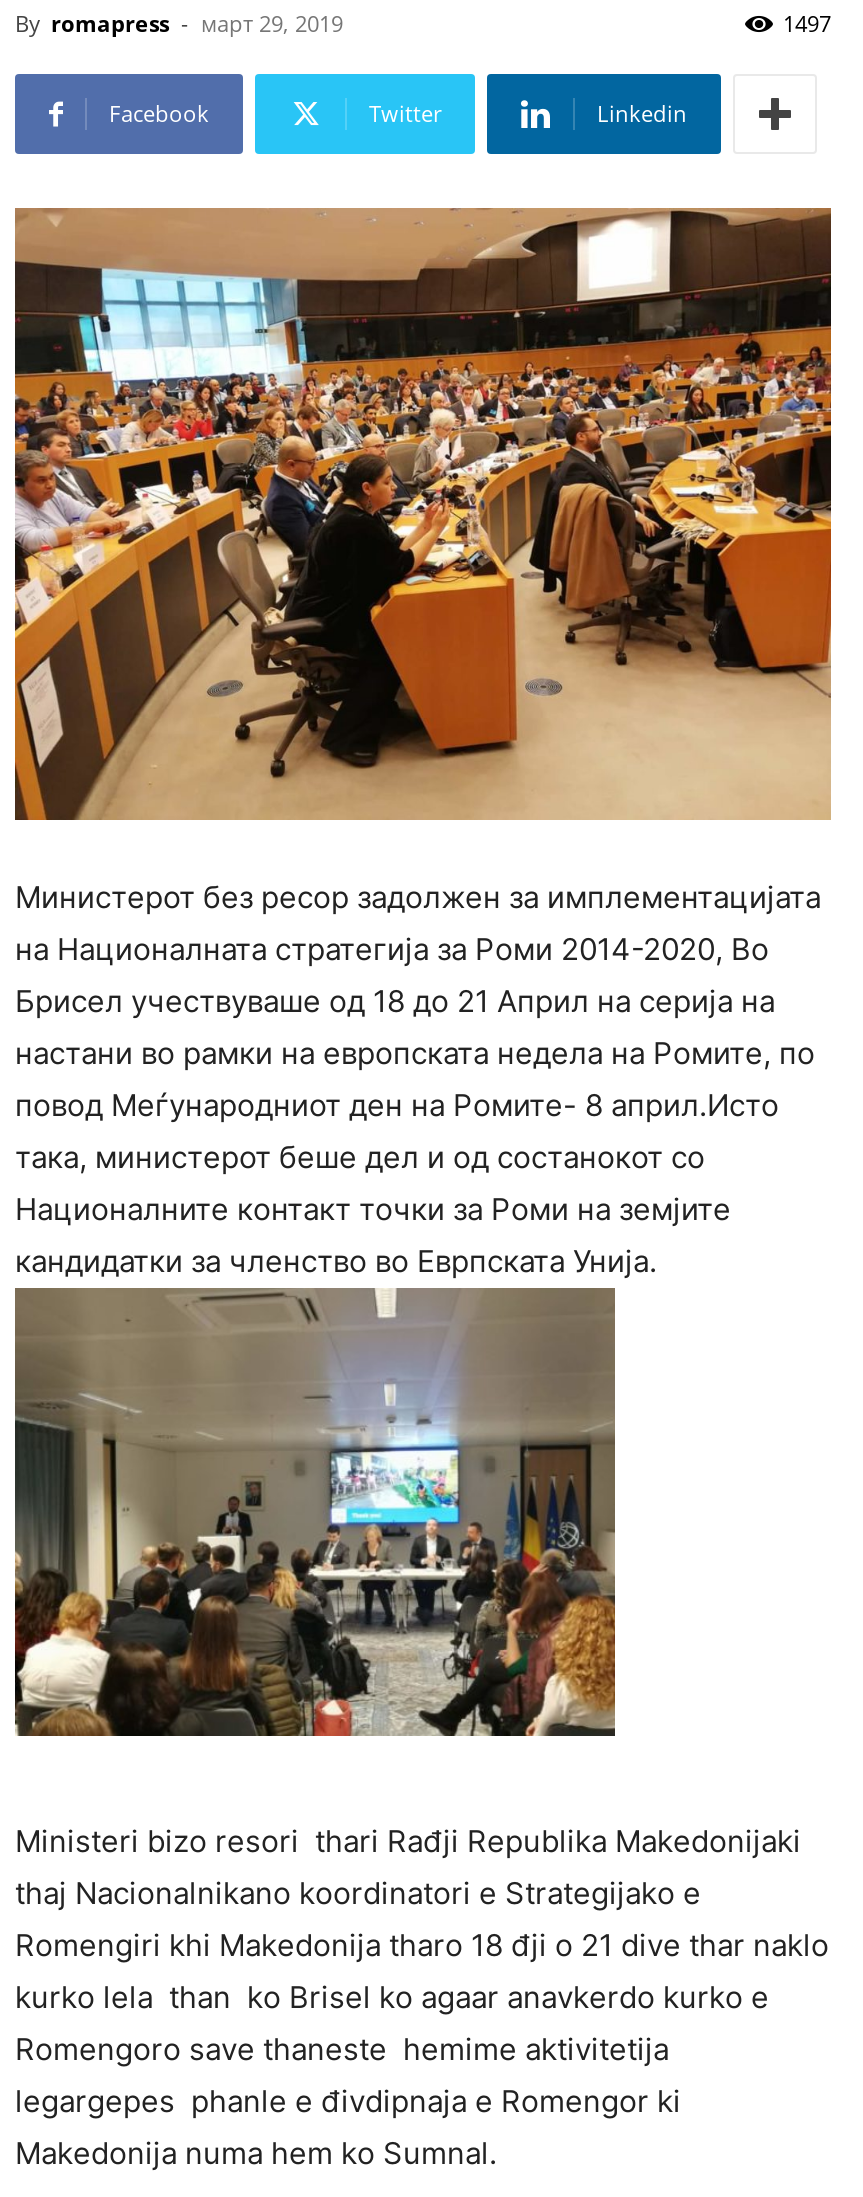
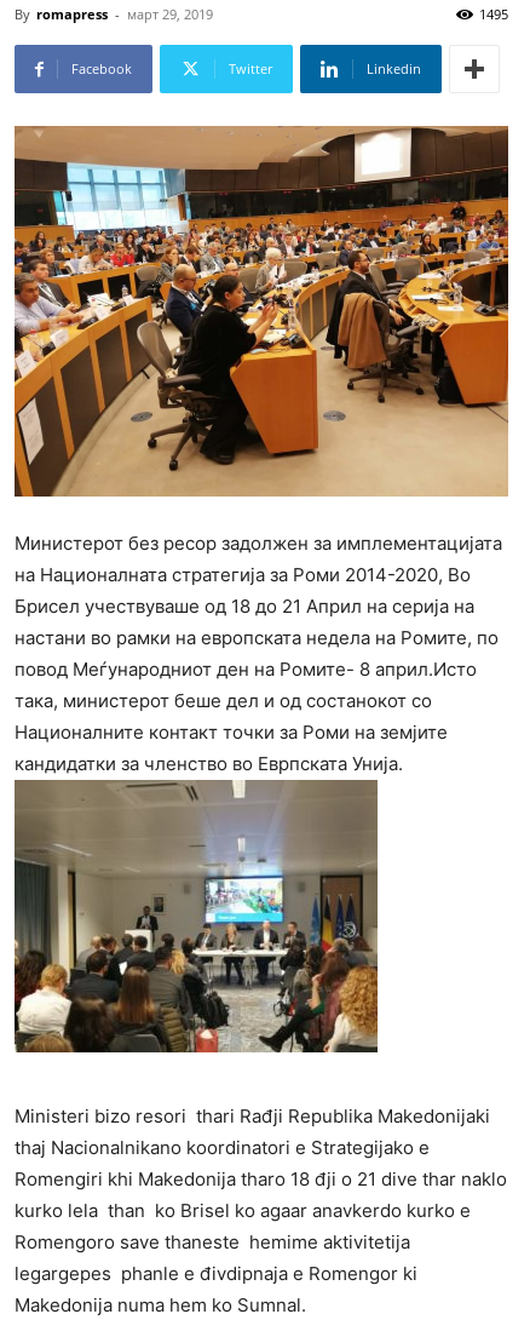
- 1497
+ 1495
